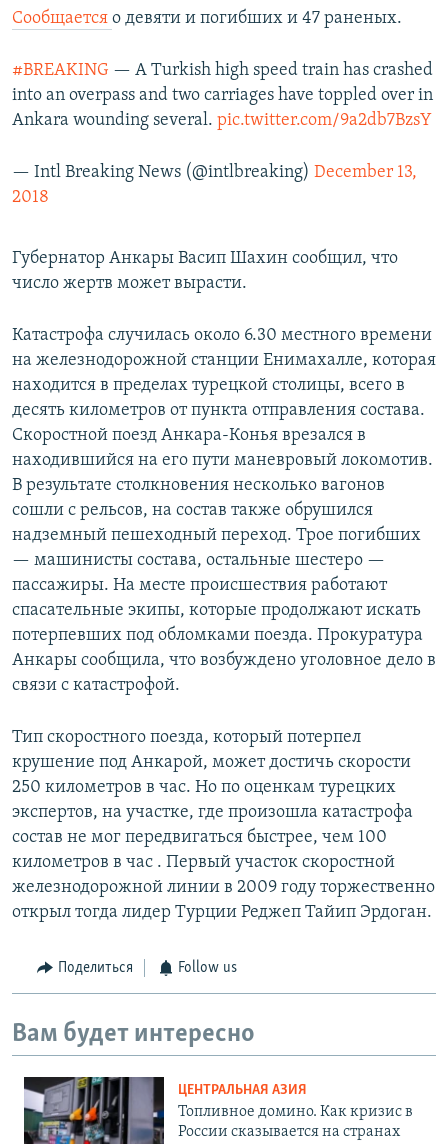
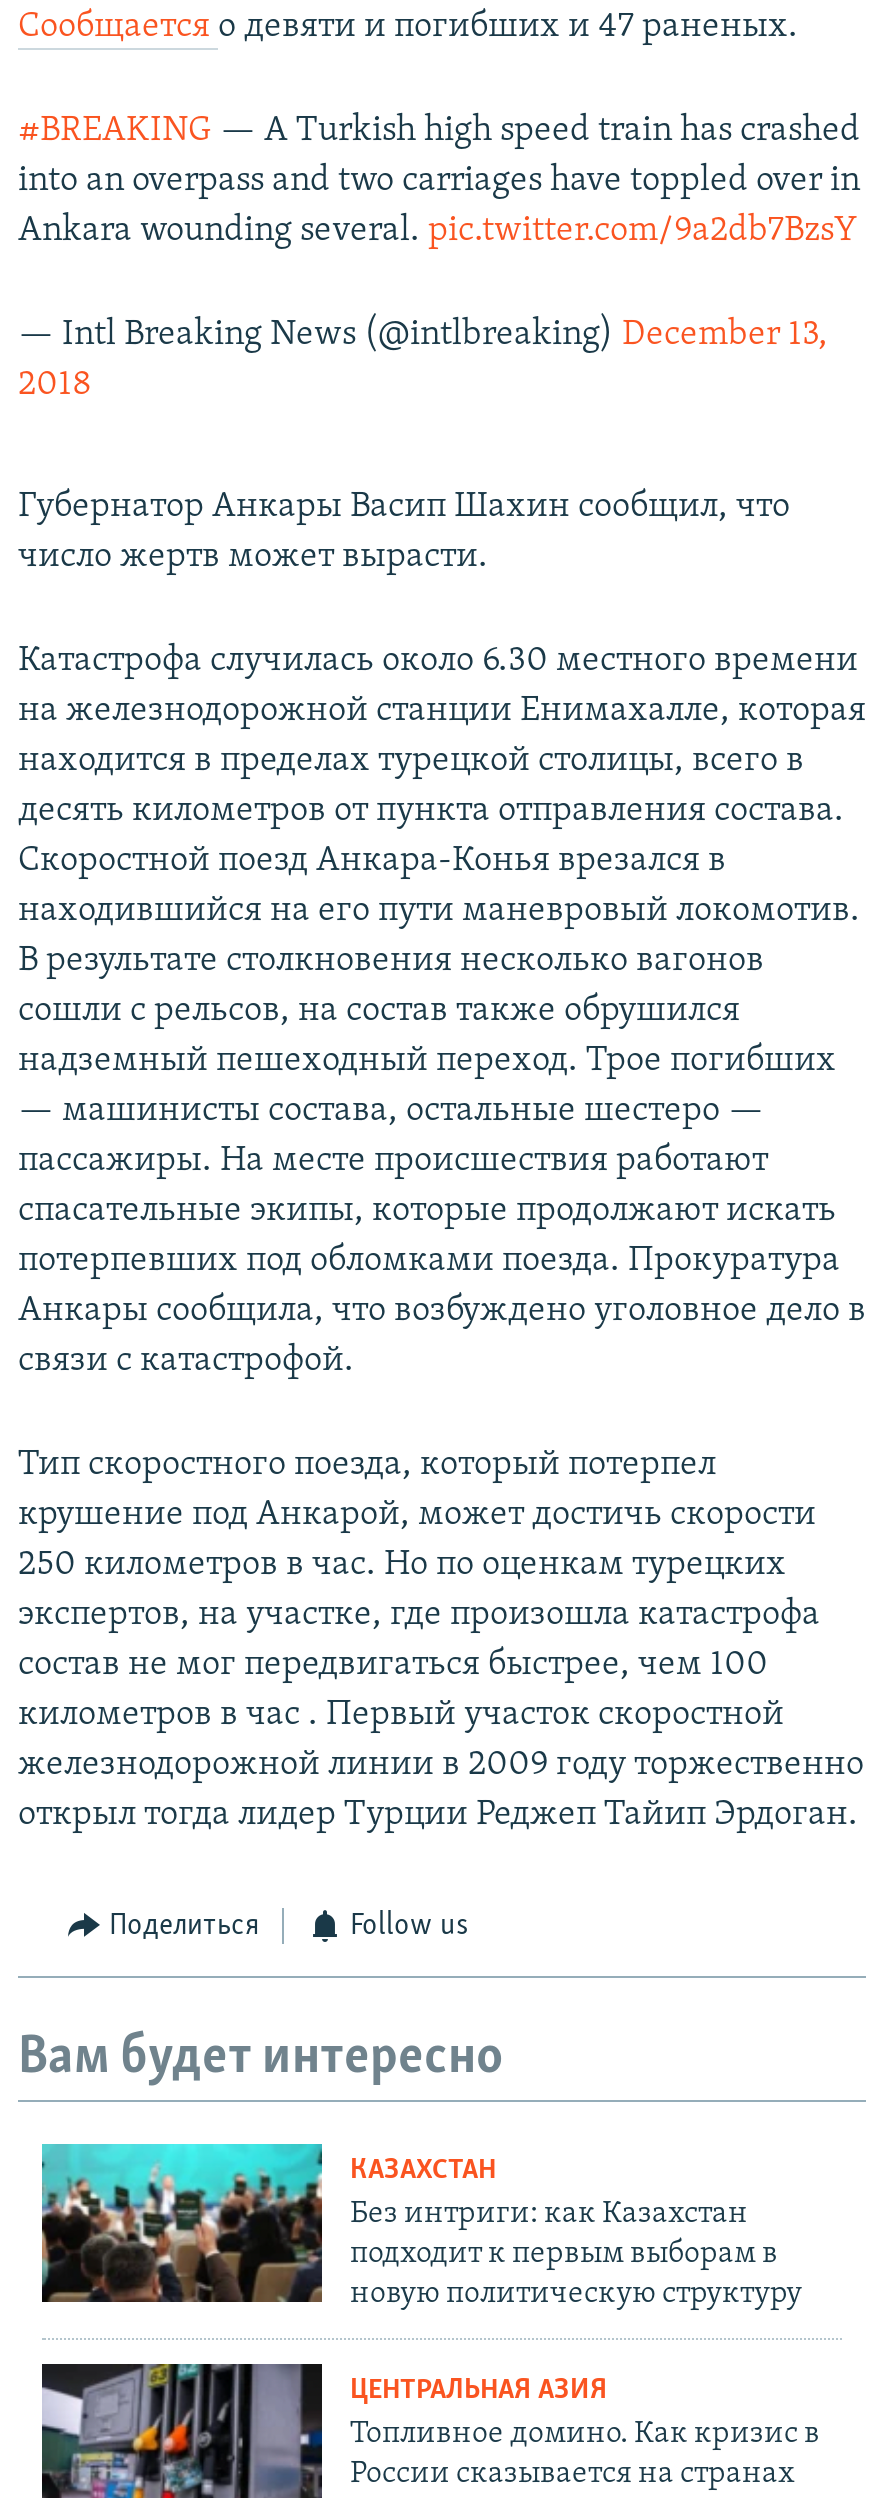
+ [image]
+ КАЗАХСТАН
+ Без интриги: как Казахстан
+ подходит к первым выборам в
+ новую политическую структуру
